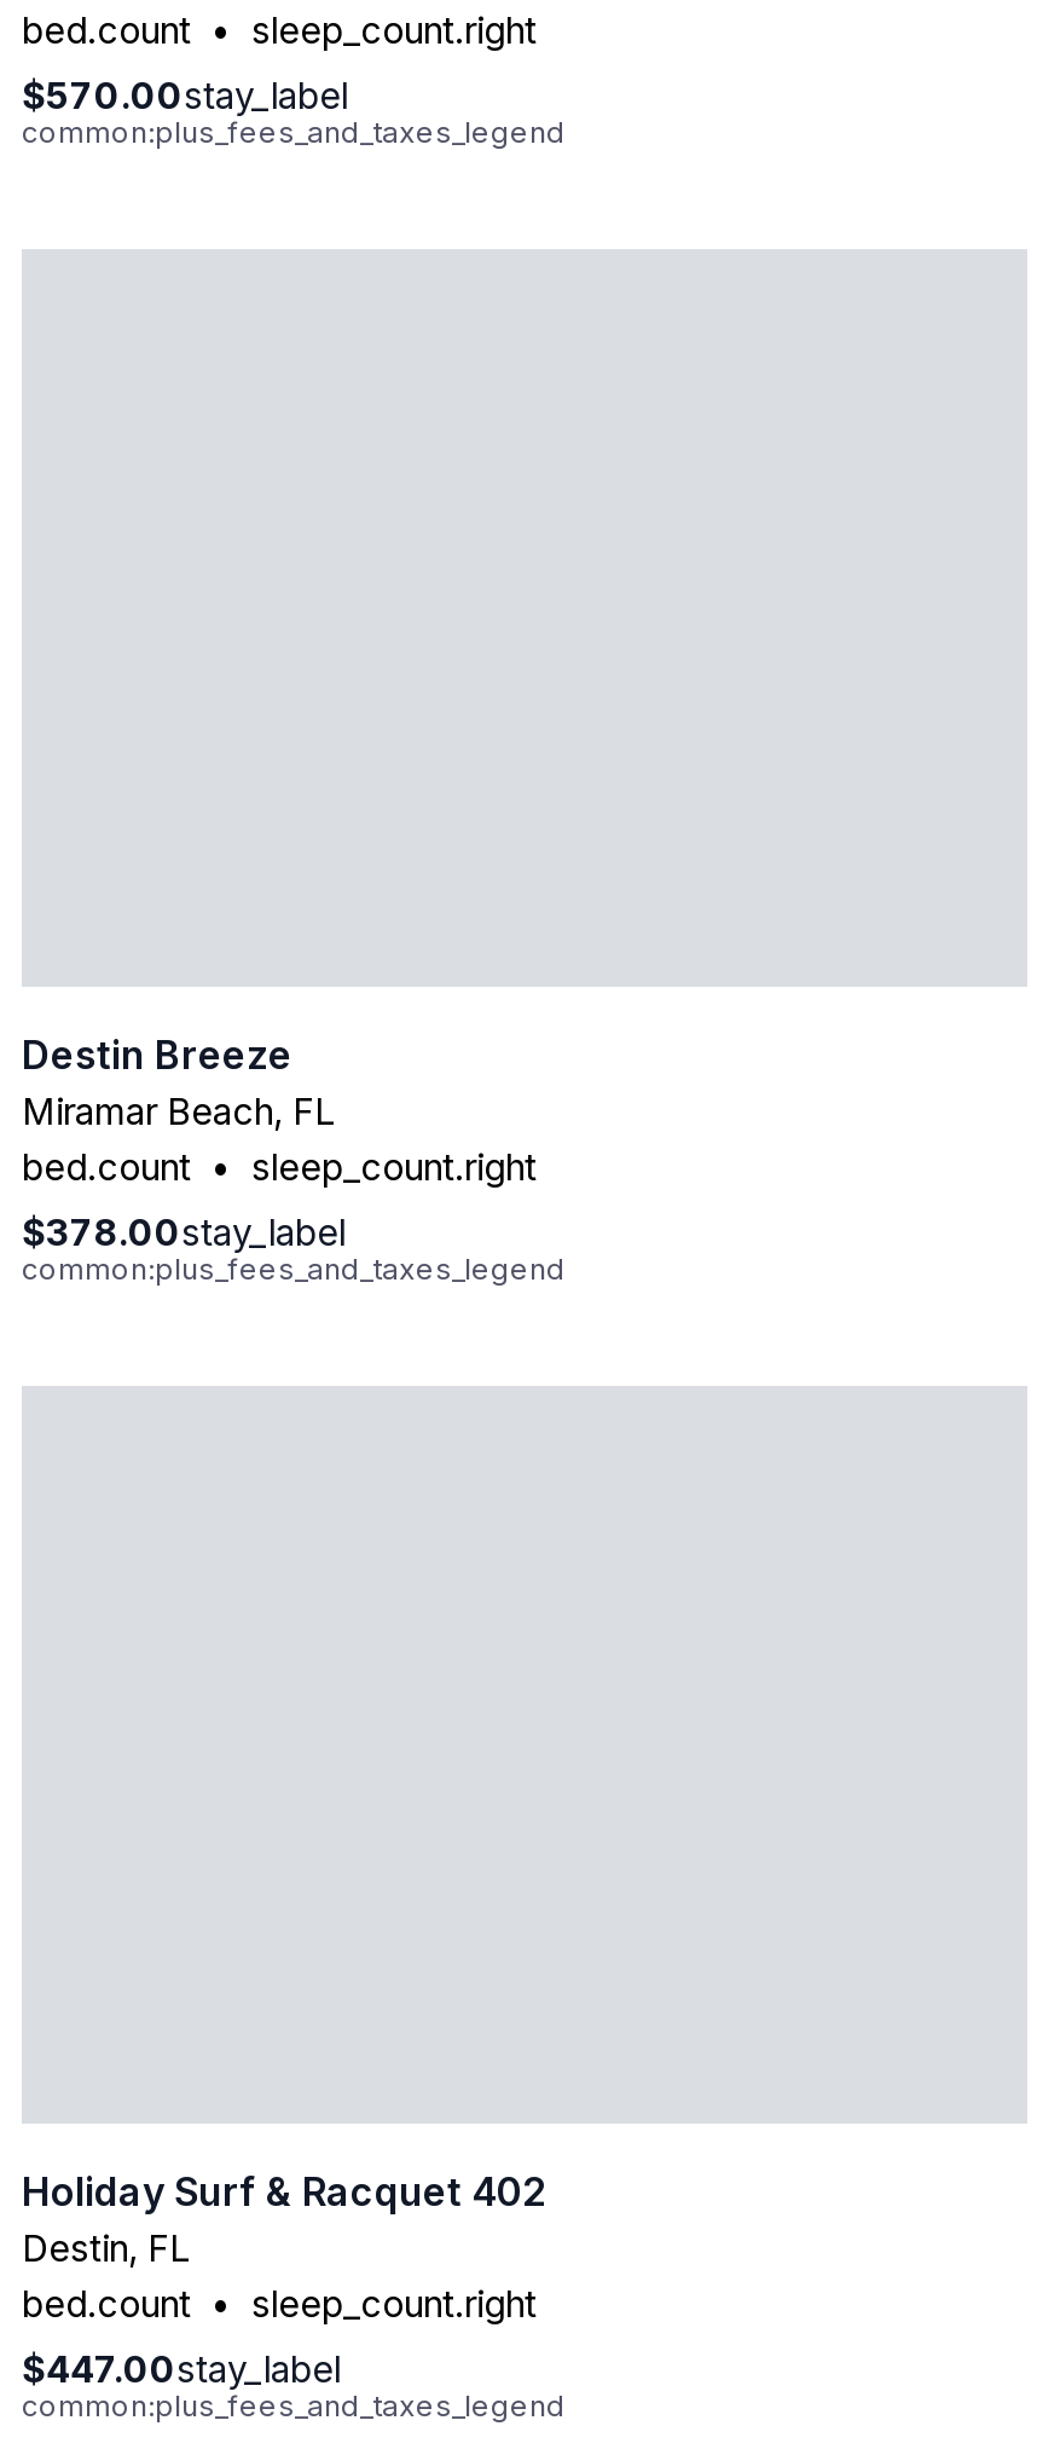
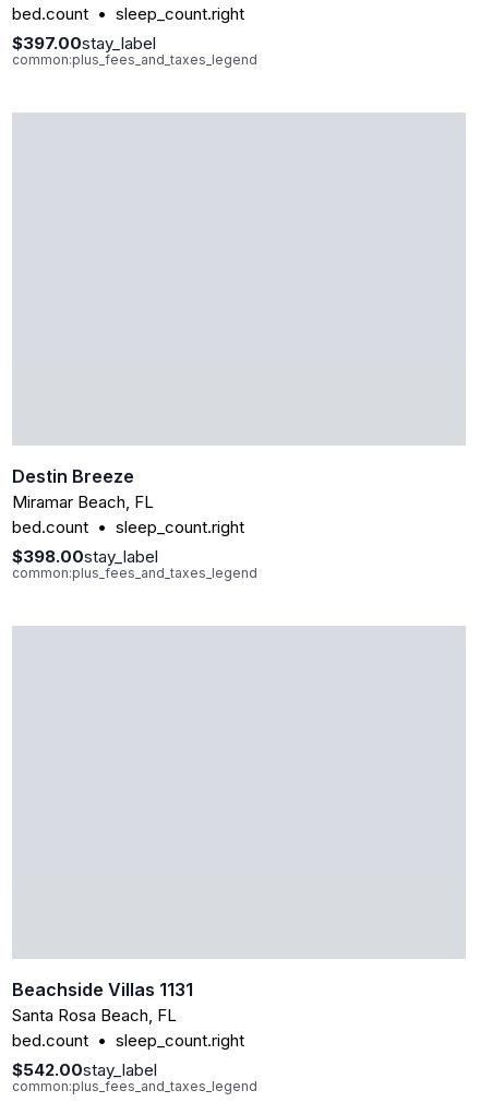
- $570.00stay_label
+ $397.00stay_label

- $378.00stay_label
+ $398.00stay_label

- Holiday Surf & Racquet 402
- Destin, FL
+ Beachside Villas 1131
+ Santa Rosa Beach, FL

- $447.00stay_label
+ $542.00stay_label
